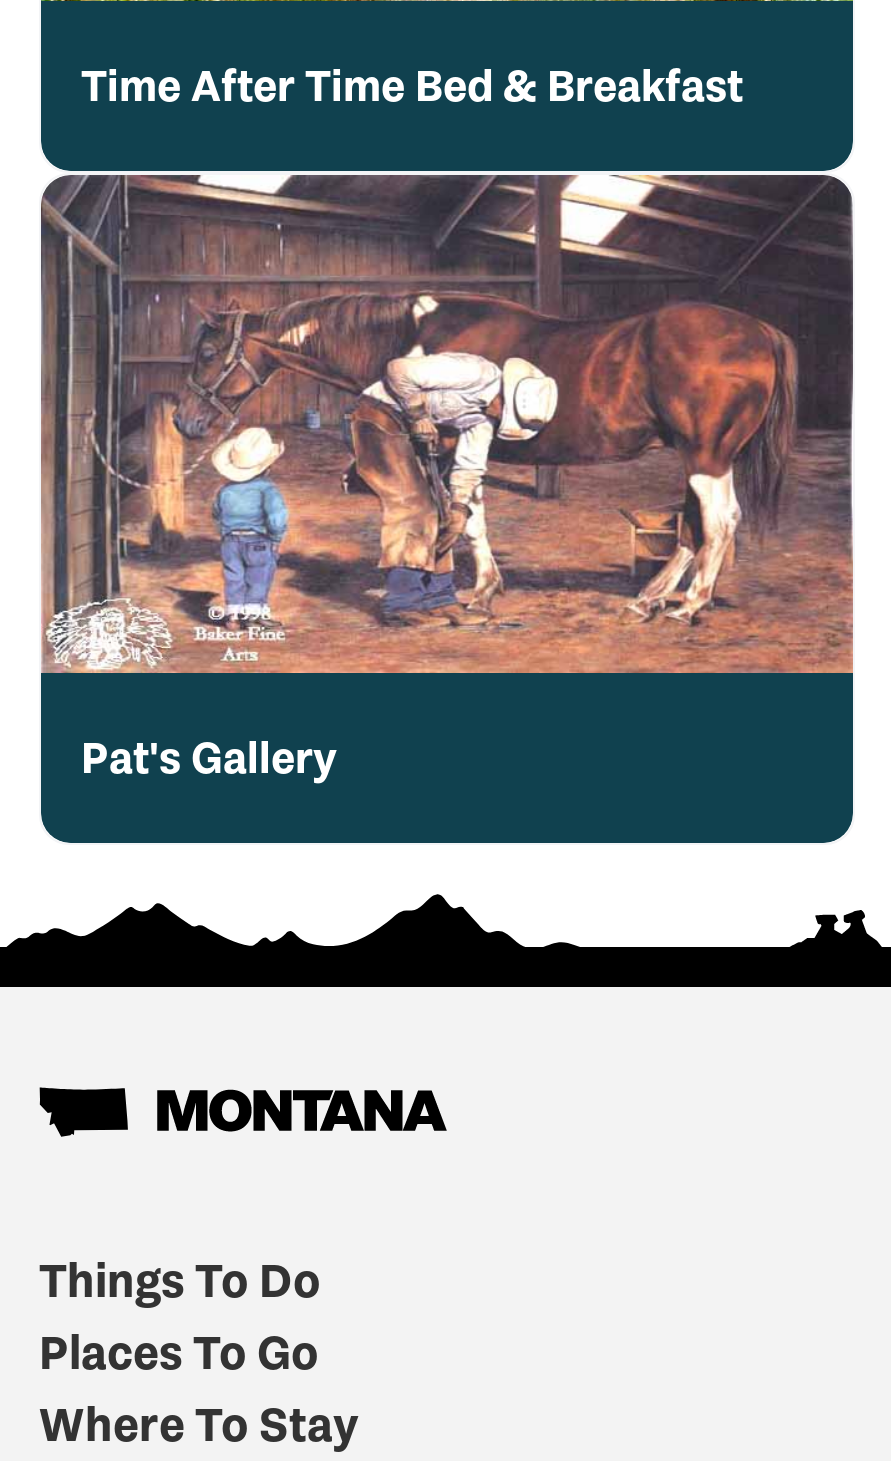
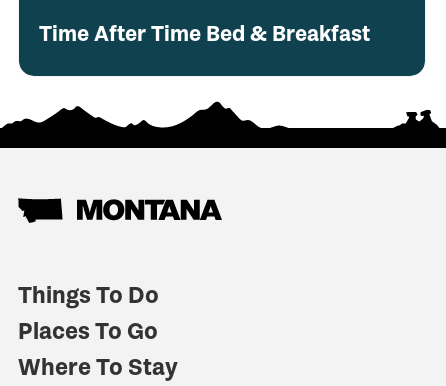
- [image]
- Pat's Gallery
